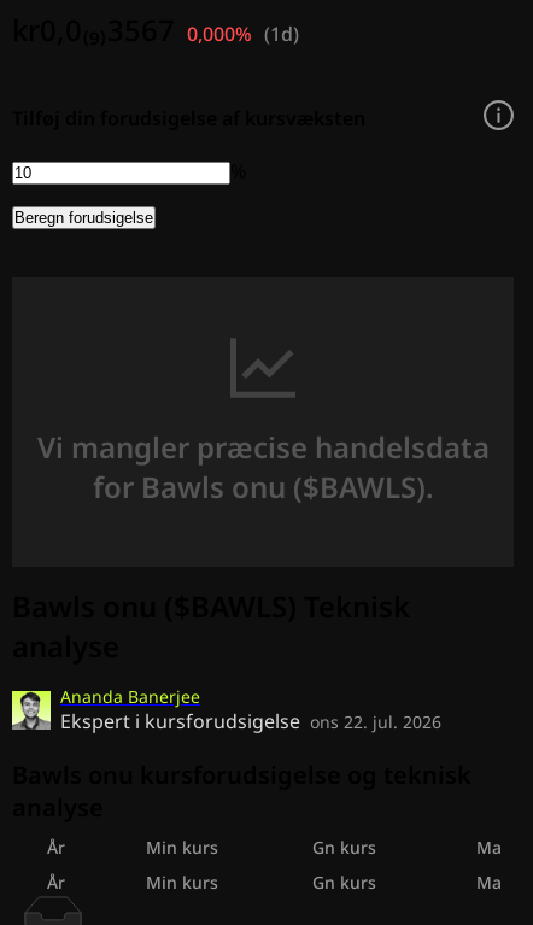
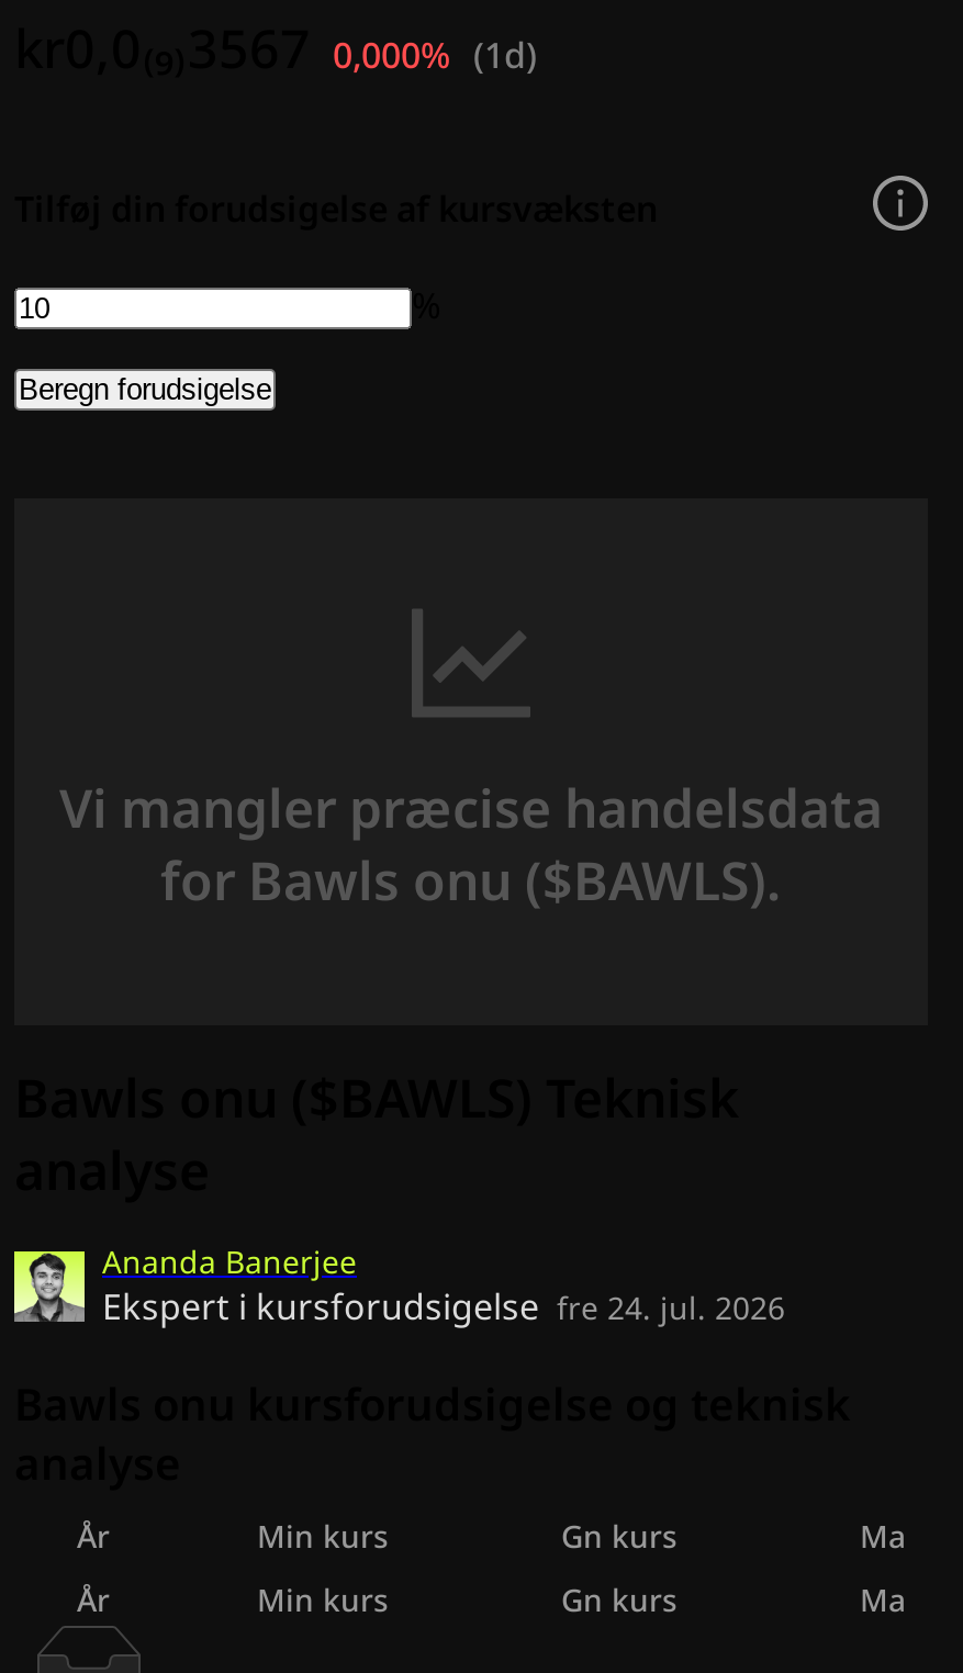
- Ekspert i kursforudsigelse ons 22. jul. 2026
+ Ekspert i kursforudsigelse fre 24. jul. 2026
